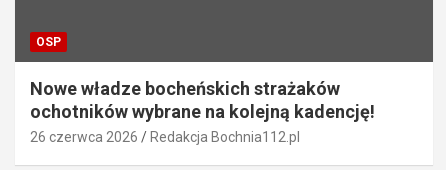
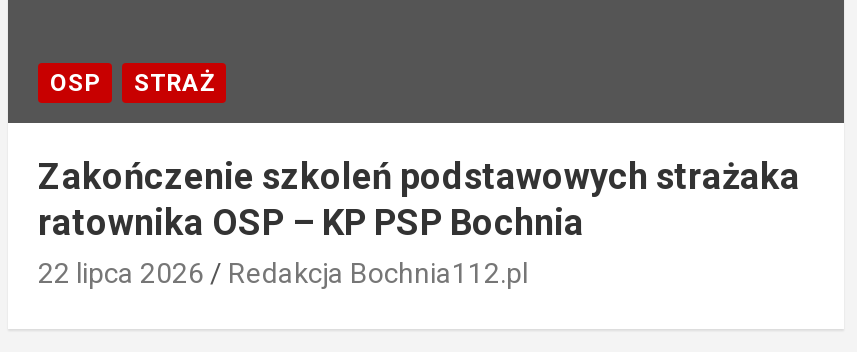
- Nowe władze bocheńskich strażaków
- ochotników wybrane na kolejną kadencję!
- 26 czerwca 2026
+ STRAŻ
+ Zakończenie szkoleń podstawowych strażaka
+ ratownika OSP – KP PSP Bochnia
+ 22 lipca 2026
